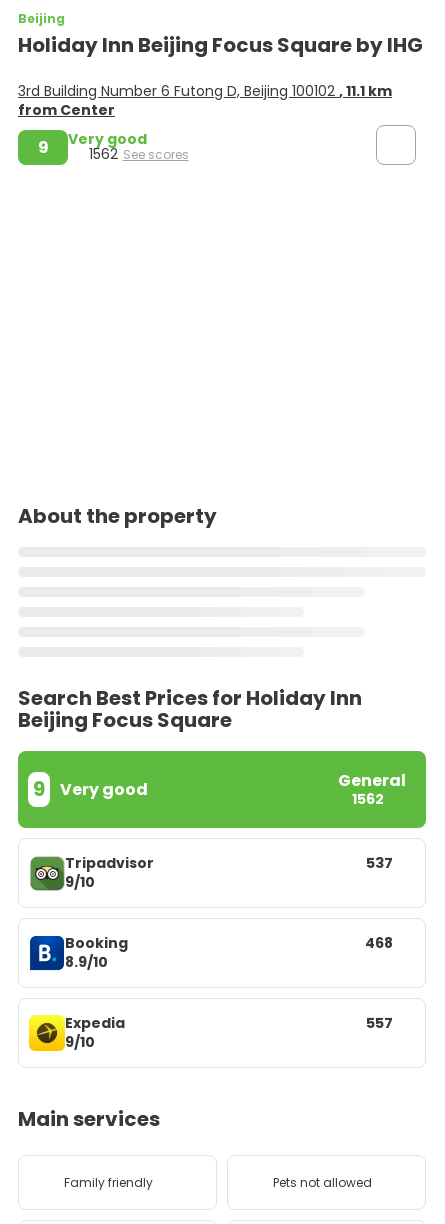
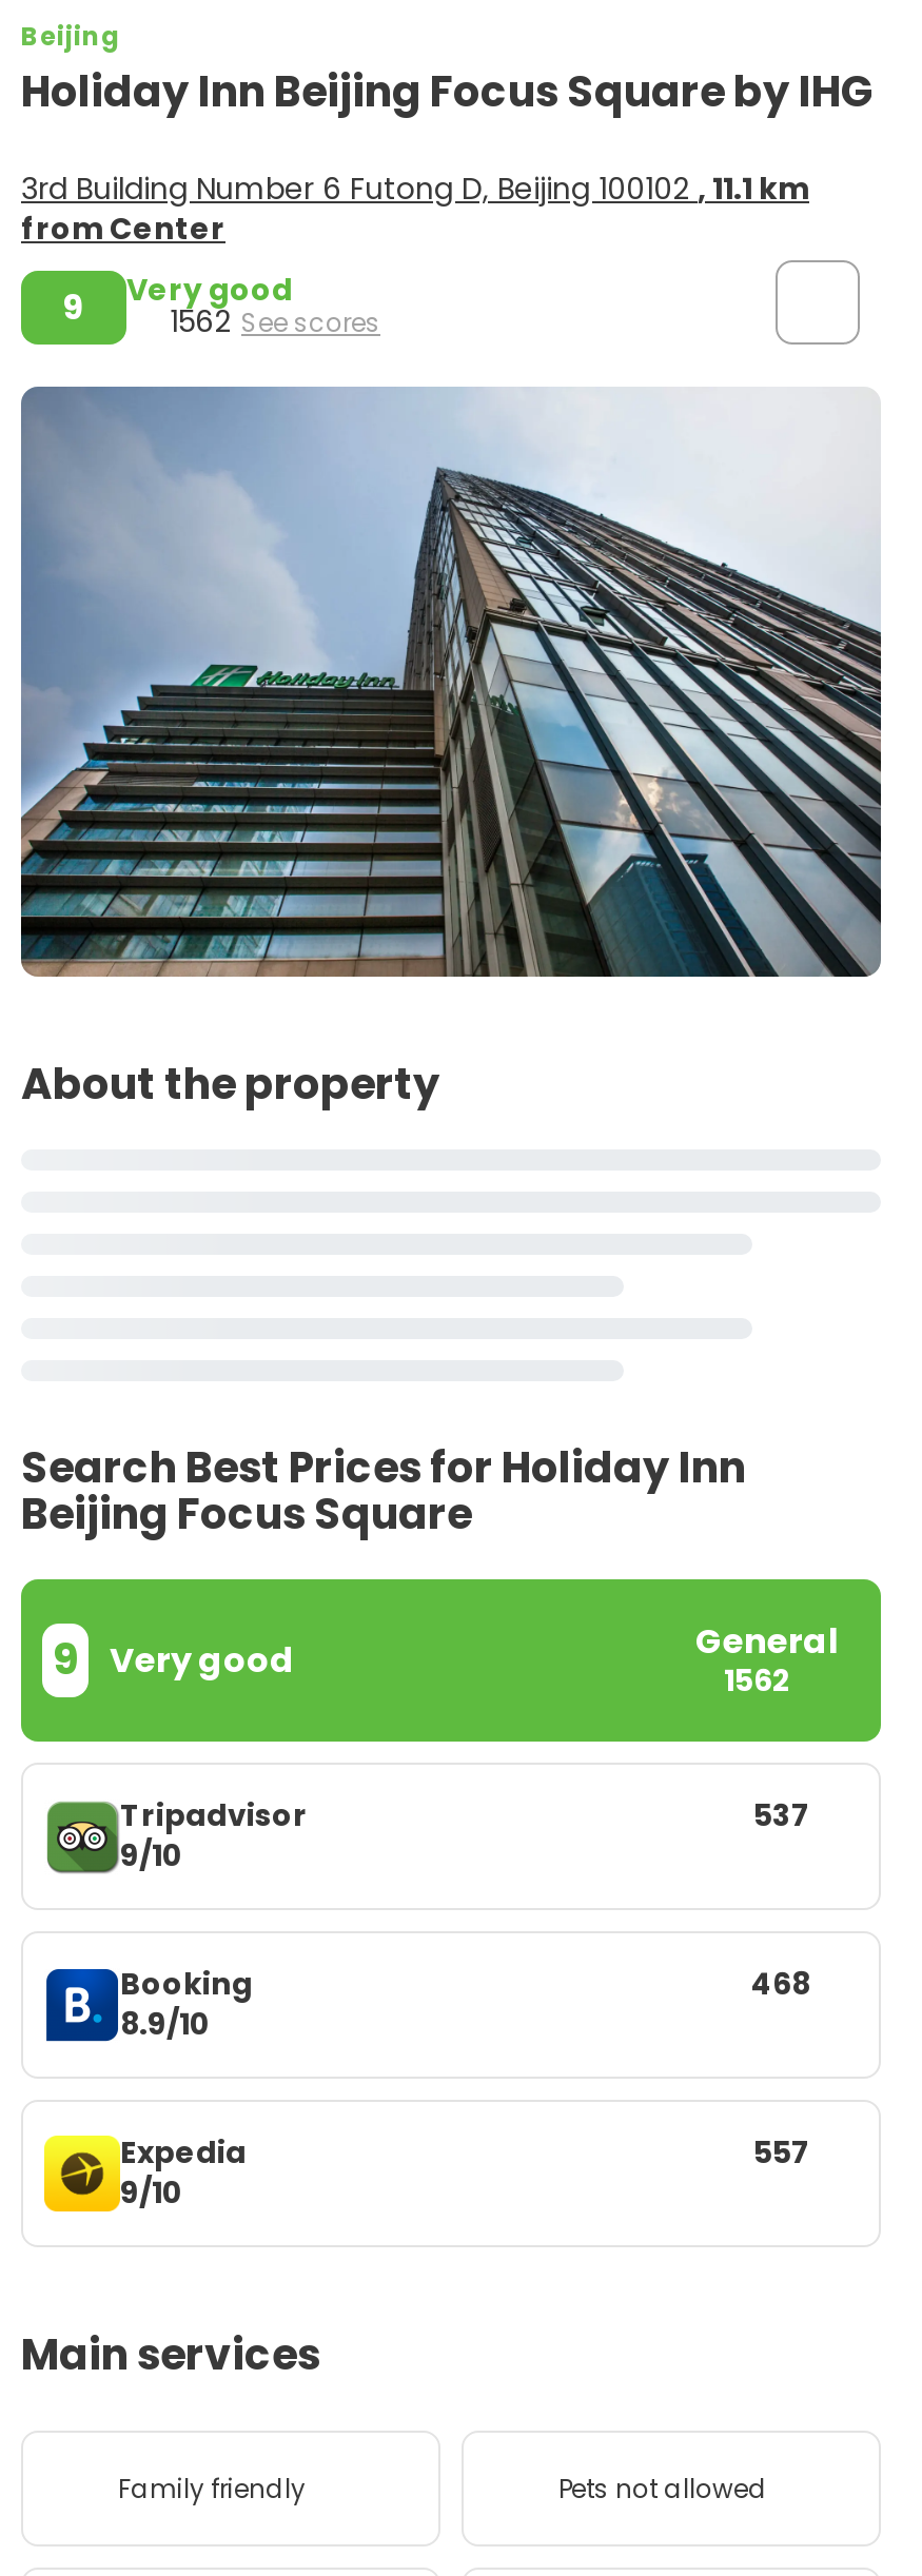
+ [image]
